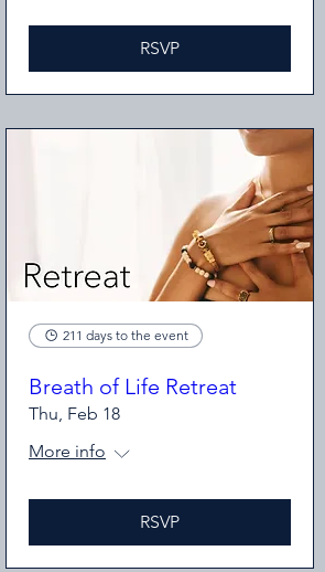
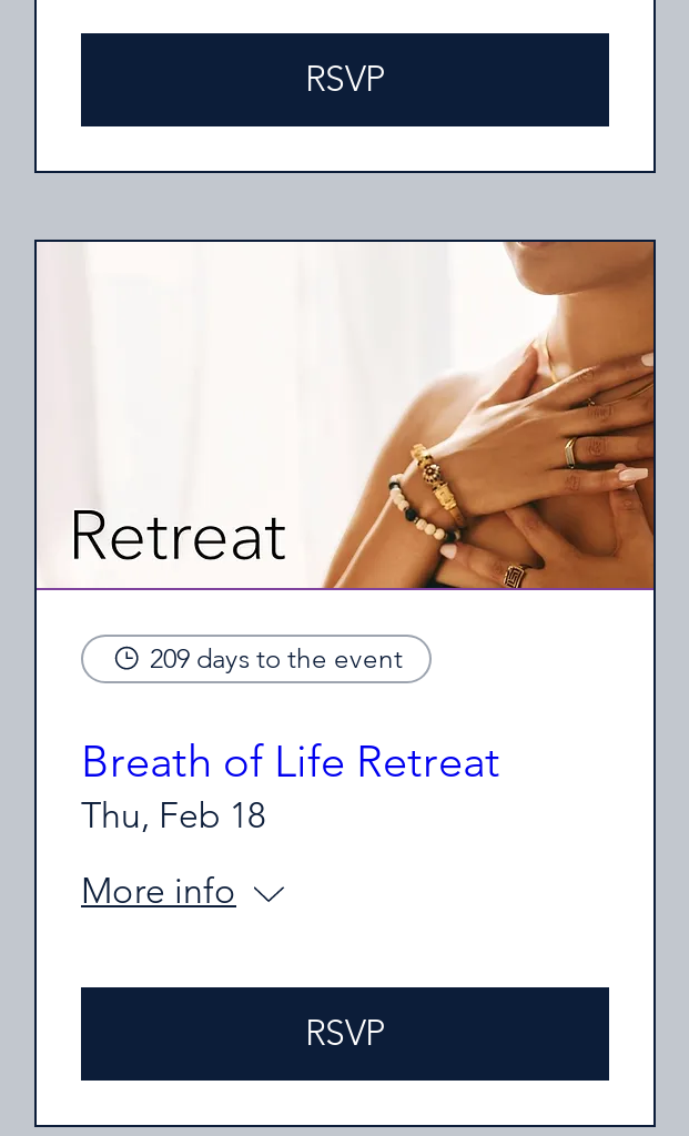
- 211 days to the event
+ 209 days to the event
